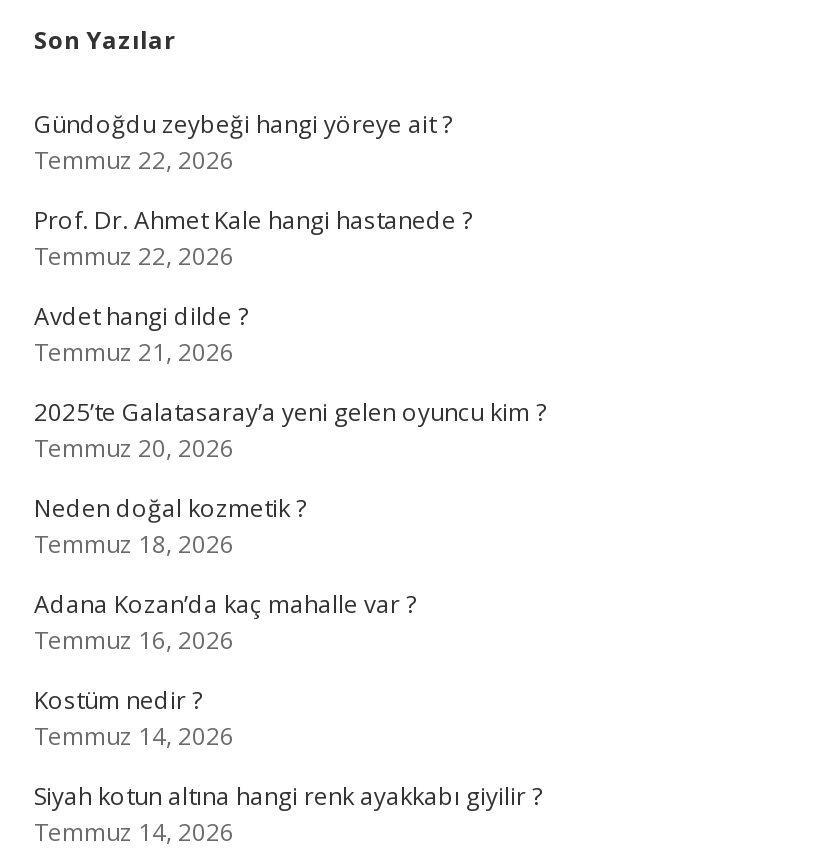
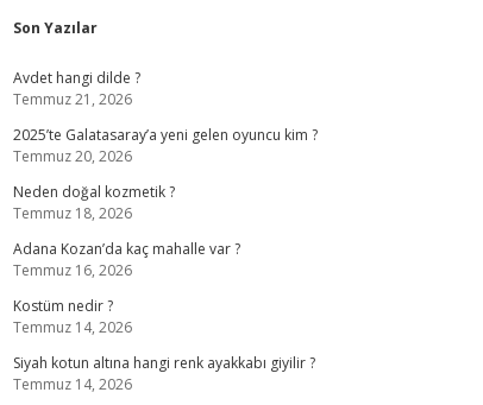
- Gündoğdu zeybeği hangi yöreye ait ?
- Temmuz 22, 2026
- Prof. Dr. Ahmet Kale hangi hastanede ?
- Temmuz 22, 2026
